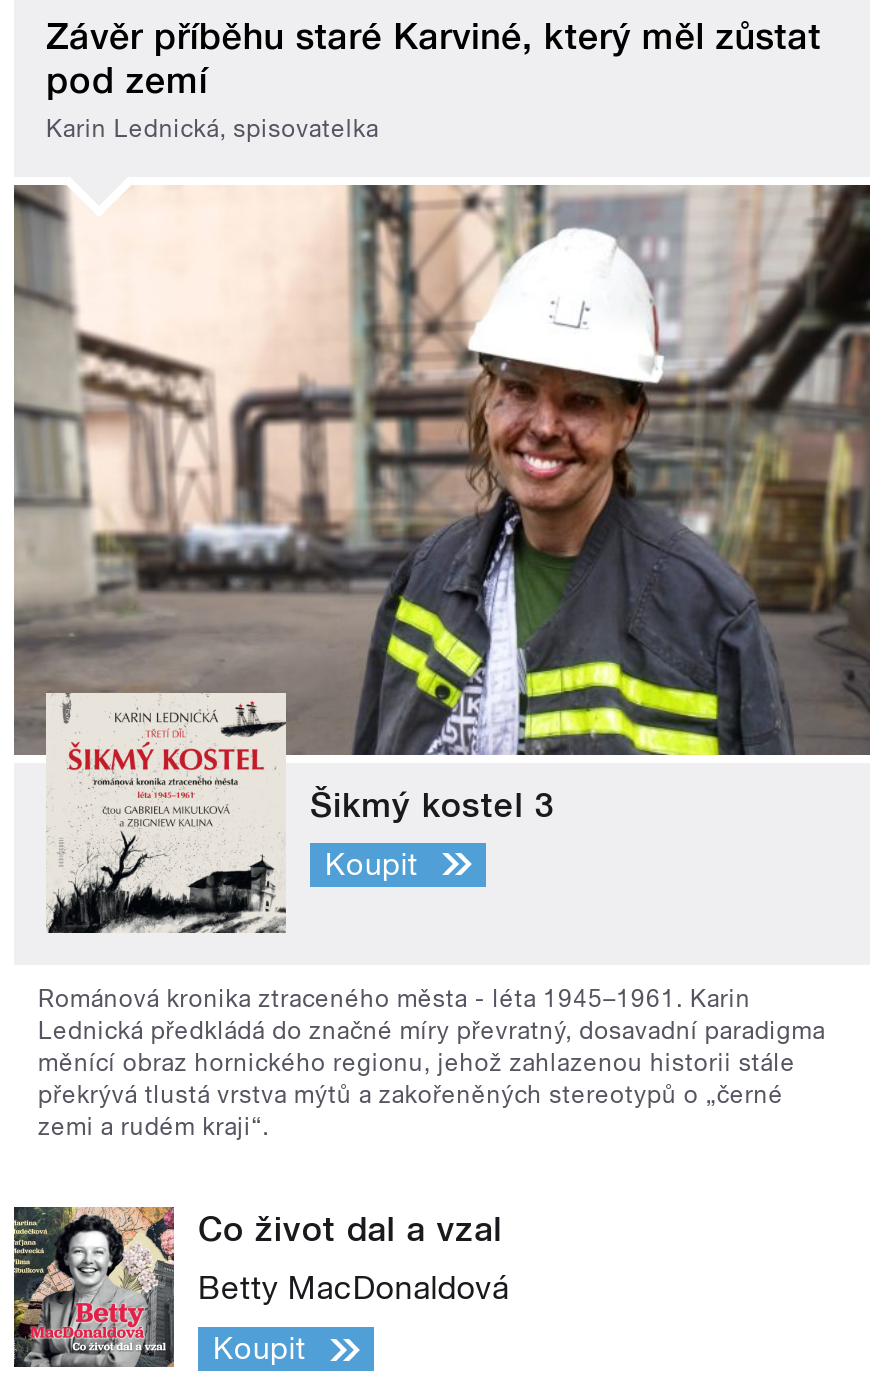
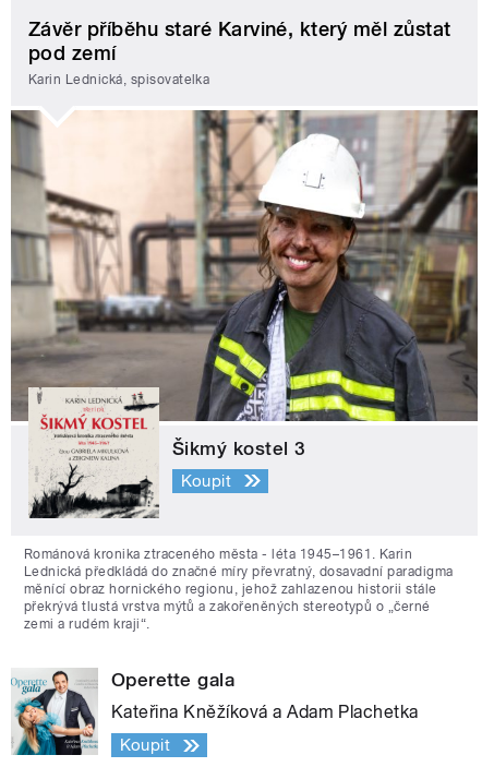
- [image]
- Co život dal a vzal
+ [image]
+ Operette gala

- Betty MacDonaldová
+ Kateřina Kněžíková a Adam Plachetka
